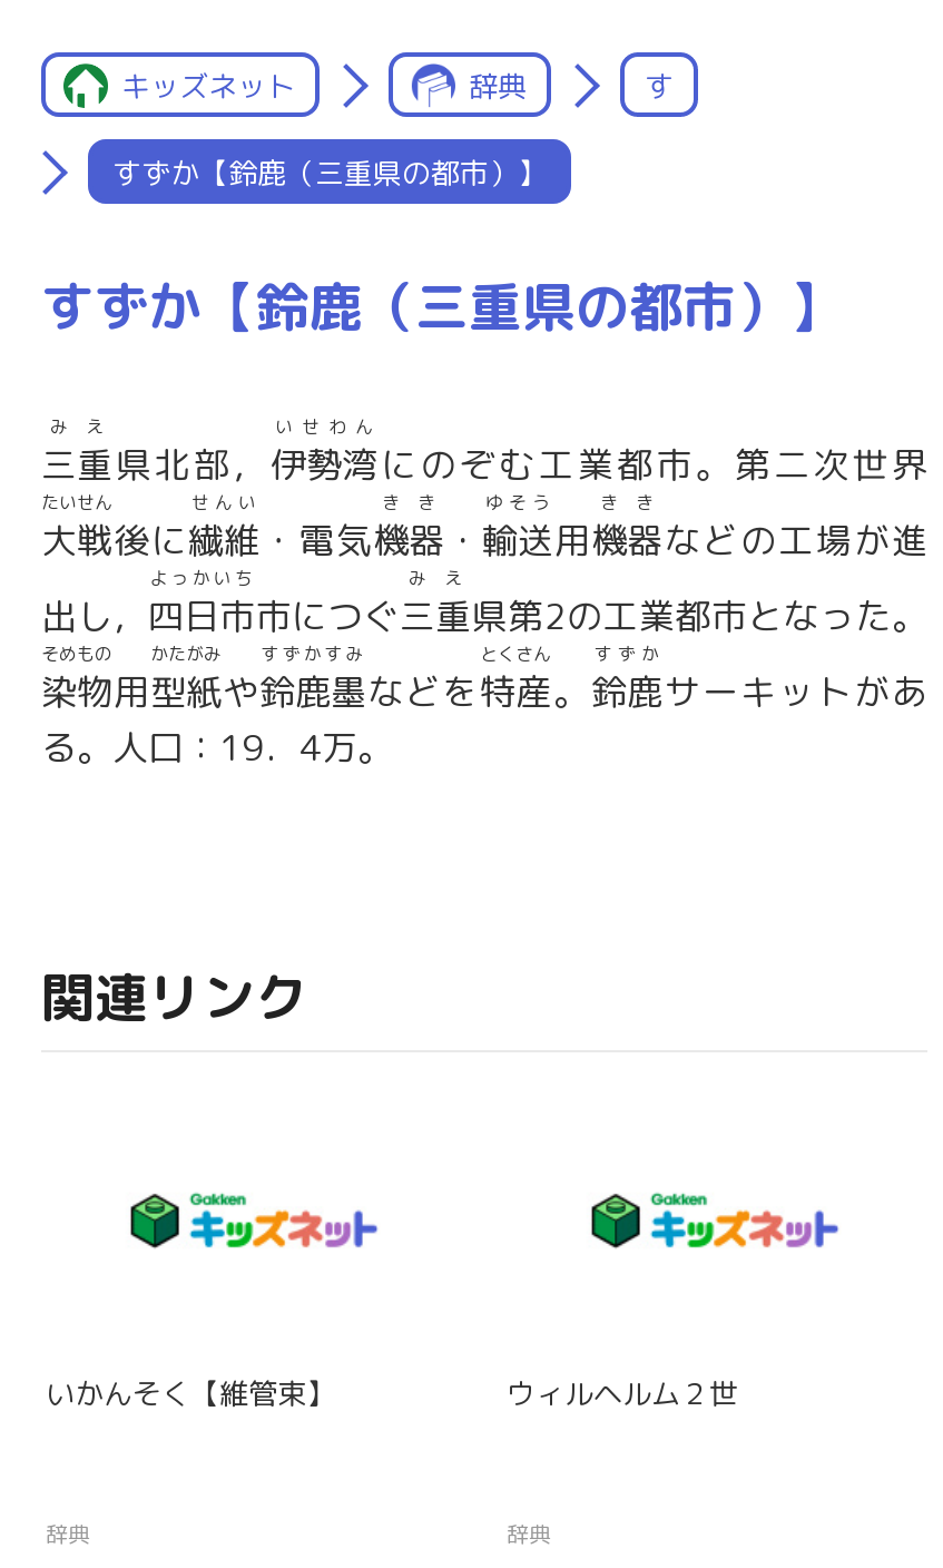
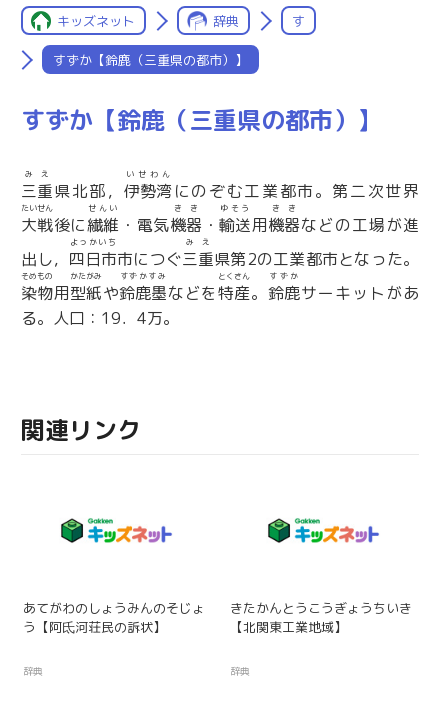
- いかんそく【維管束】
+ あてがわのしょうみんのそじょ
+ う【阿氐河荘民の訴状】

- ウィルヘルム２世
+ きたかんとうこうぎょうちいき
+ 【北関東工業地域】
